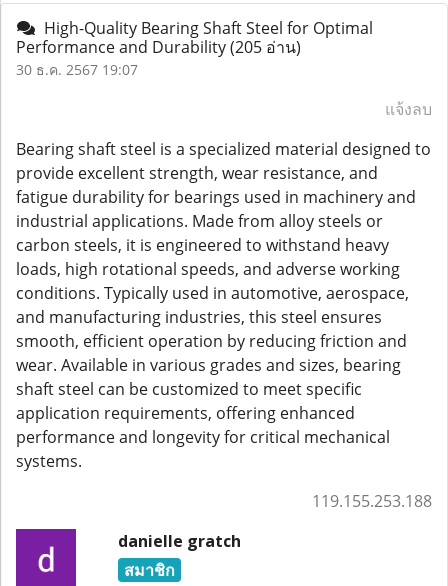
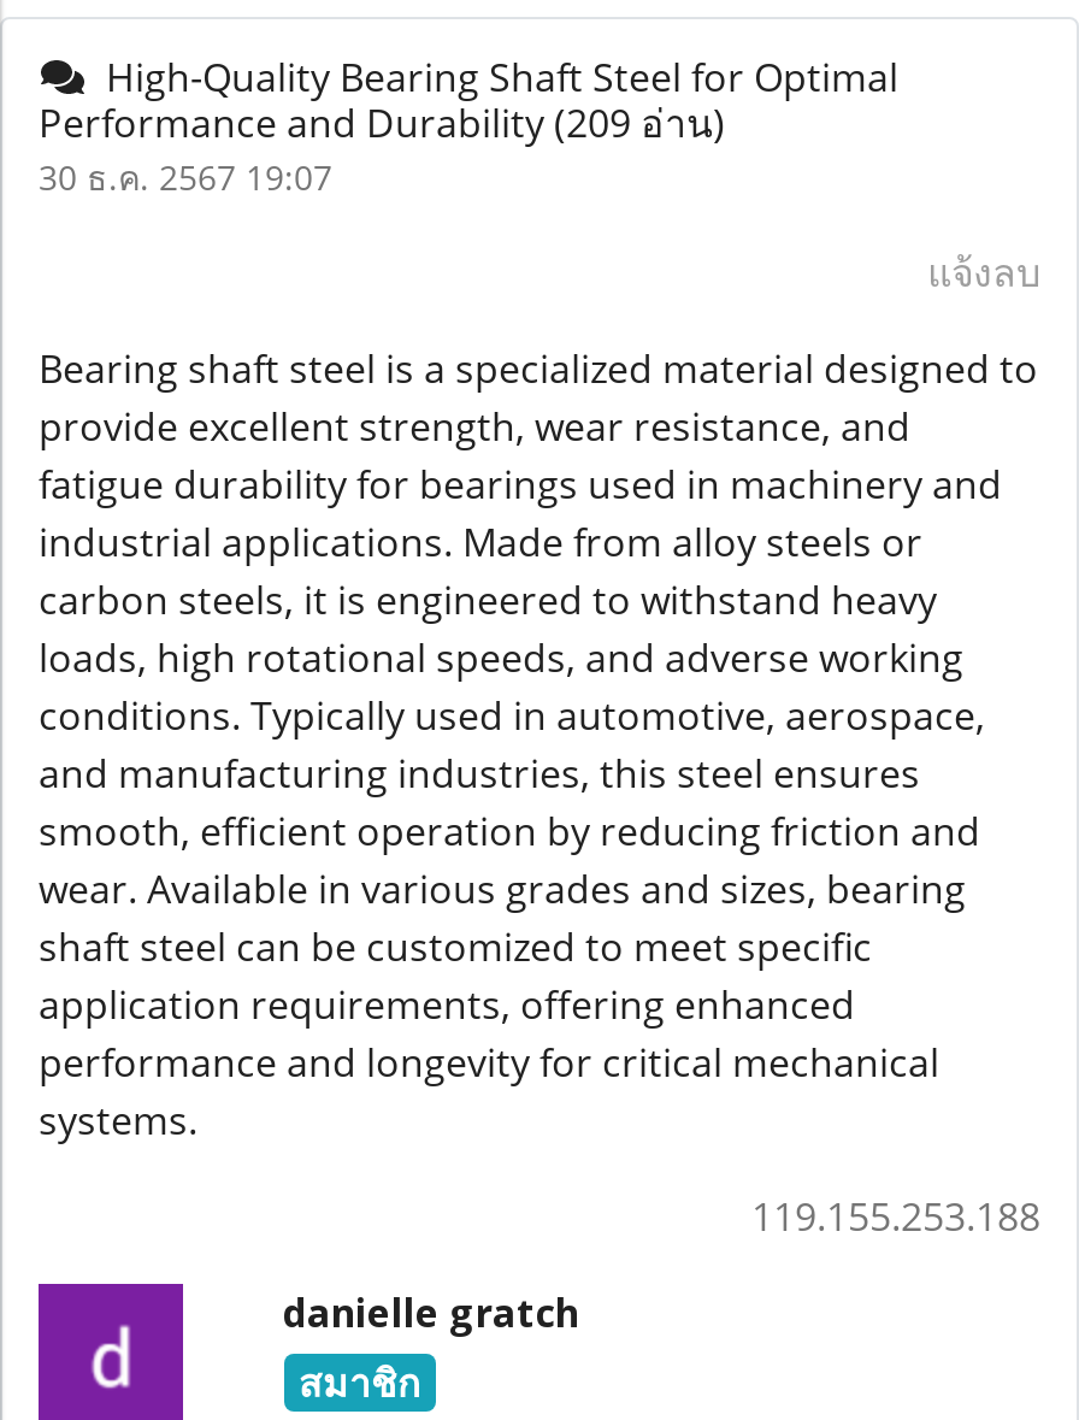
- Performance and Durability (205 อ่าน)
+ Performance and Durability (209 อ่าน)
